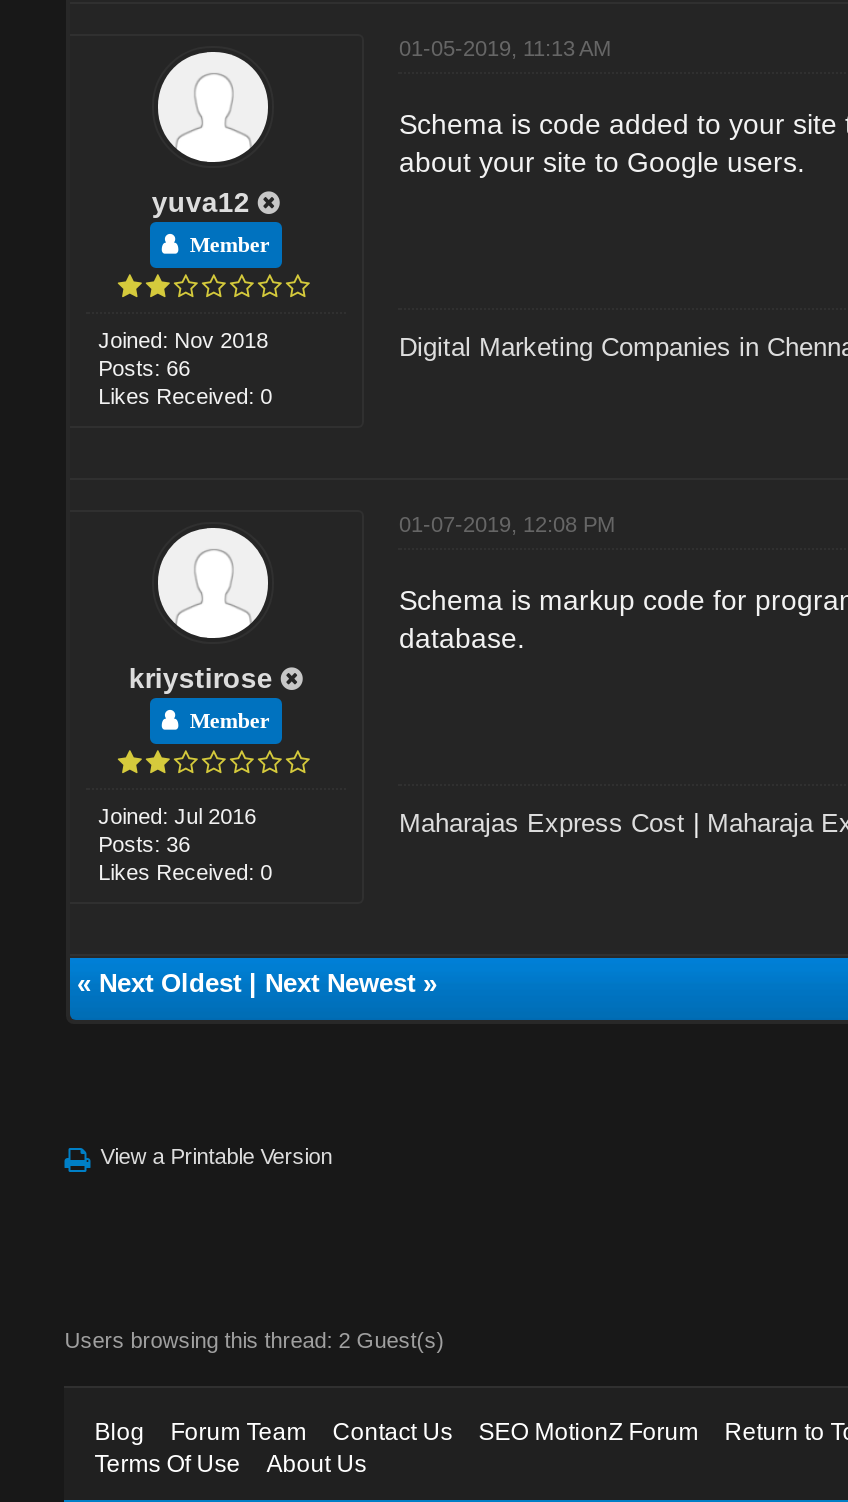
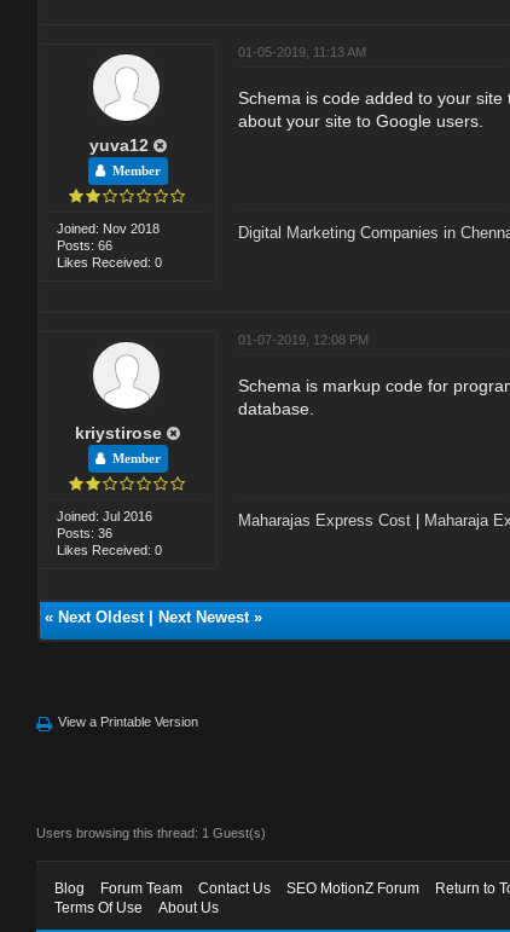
- Users browsing this thread: 2 Guest(s)
+ Users browsing this thread: 1 Guest(s)
